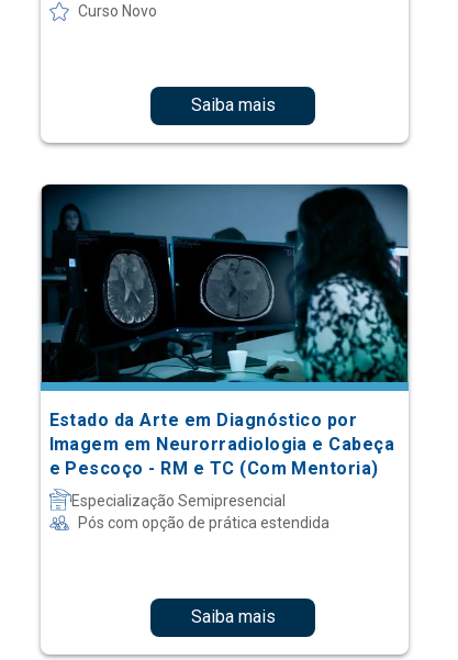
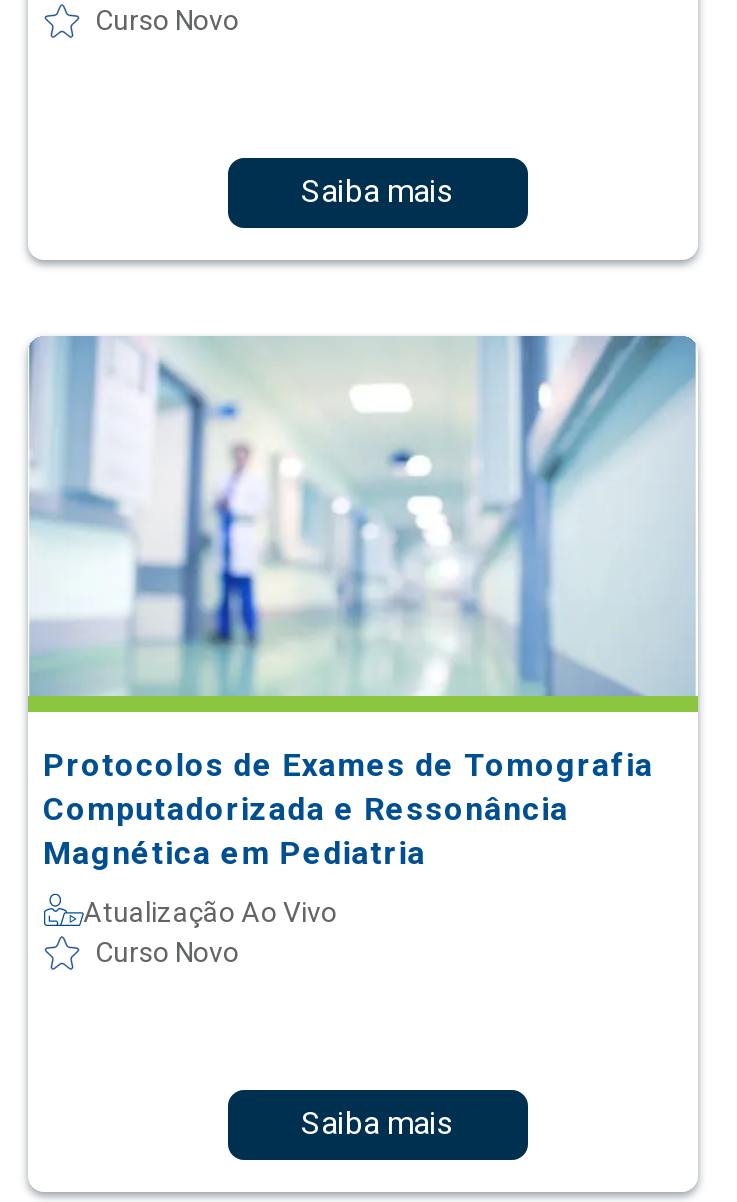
- [image]
- Estado da Arte em Diagnóstico por
- Imagem em Neurorradiologia e Cabeça
- e Pescoço - RM e TC (Com Mentoria)
+ [image]
+ Protocolos de Exames de Tomografia
+ Computadorizada e Ressonância
+ Magnética em Pediatria

- Especialização Semipresencial
- Pós com opção de prática estendida
+ Atualização Ao Vivo
+ Curso Novo
